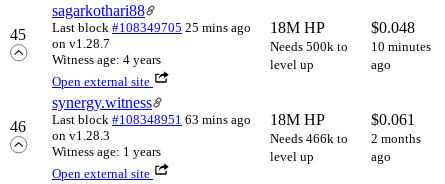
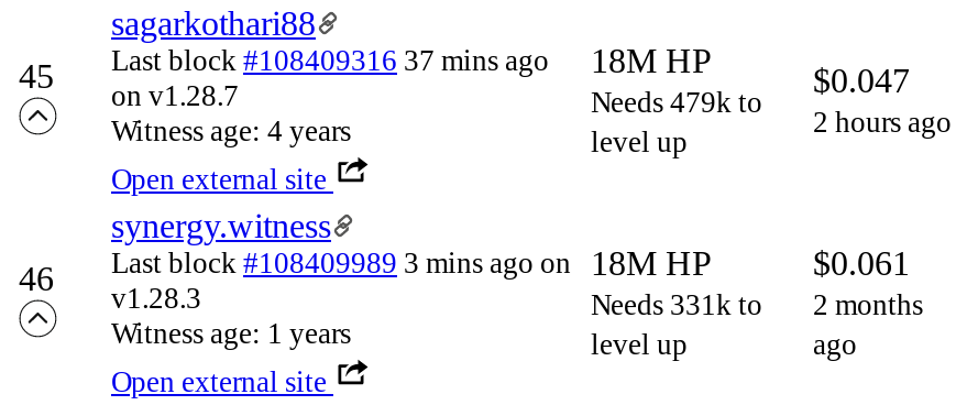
- Last block #108349705 25 mins ago
+ Last block #108409316 37 mins ago

- $0.048
- 10 minutes
- ago
+ $0.047
+ 2 hours ago

- Needs 500k to
+ Needs 479k to

- Last block #108348951 63 mins ago
- on v1.28.3
+ Last block #108409989 3 mins ago on
+ v1.28.3

- Needs 466k to 2 months
+ Needs 331k to 2 months
